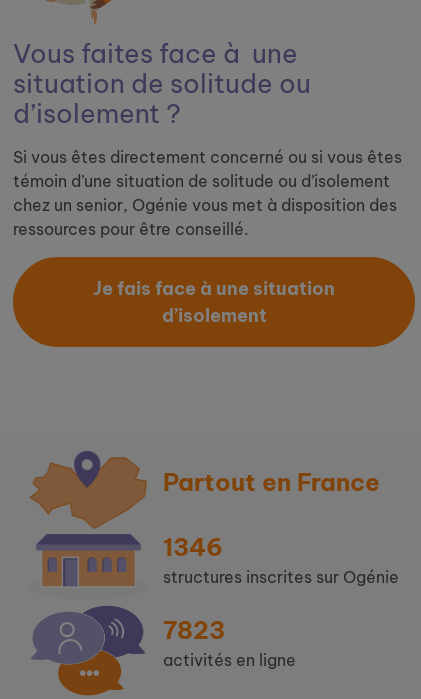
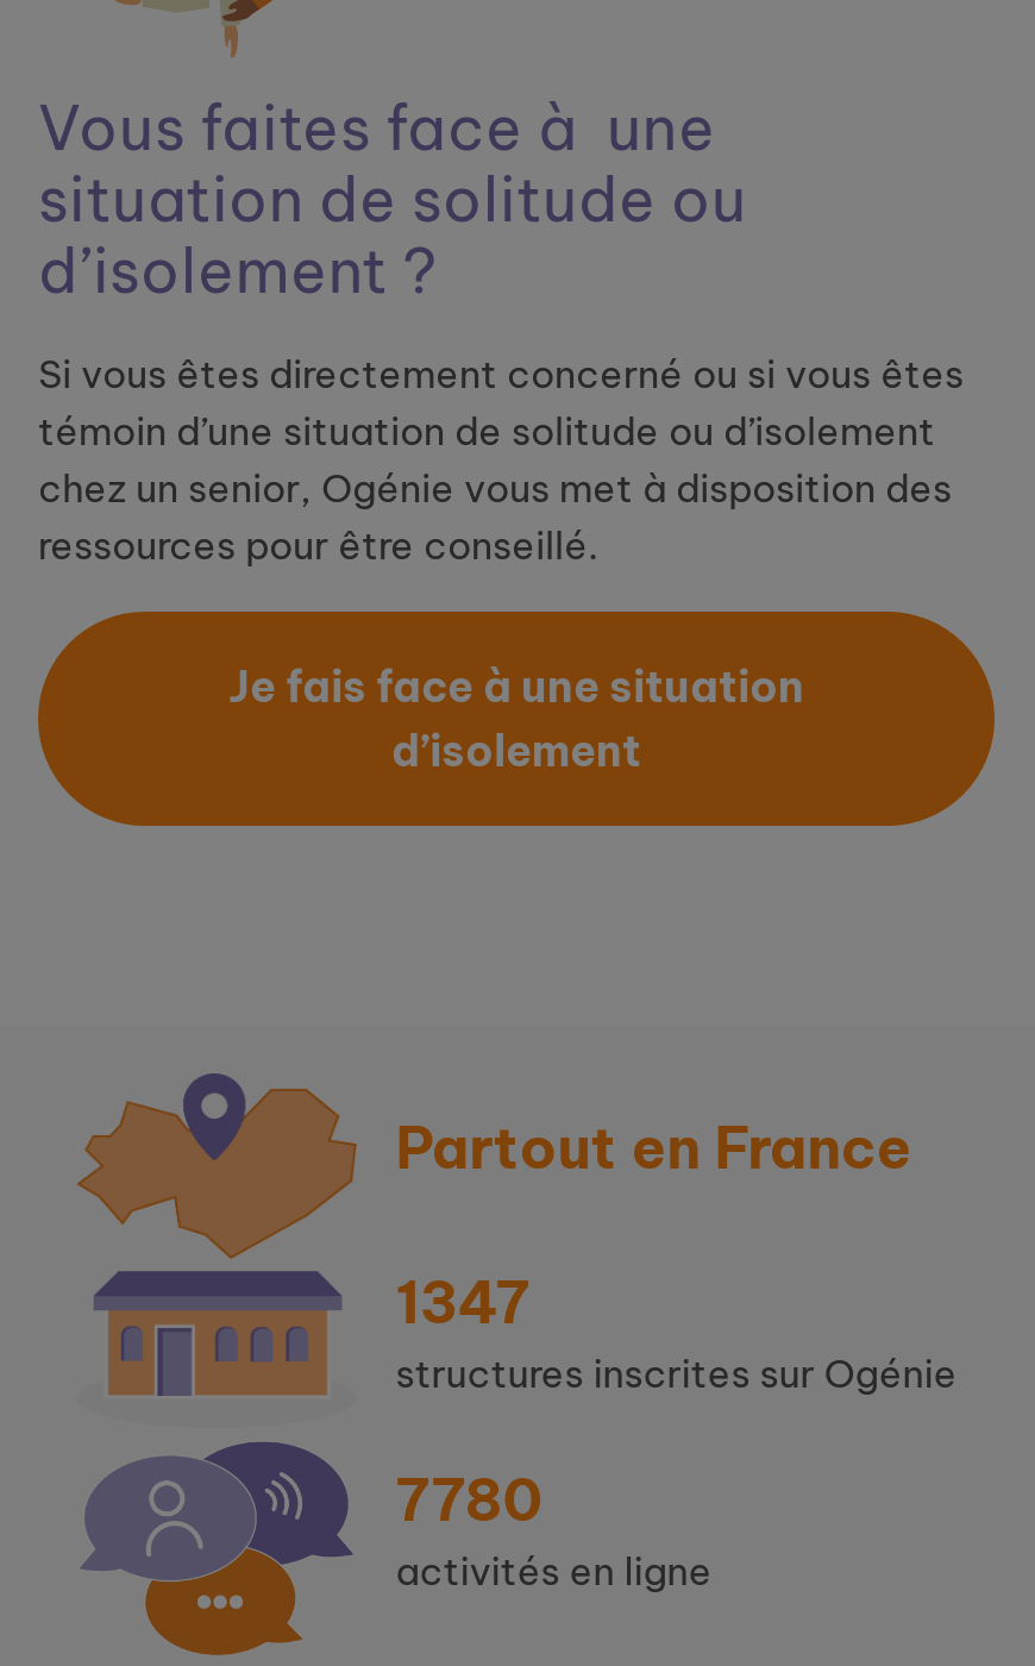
- 1346
+ 1347

- 7823
+ 7780
